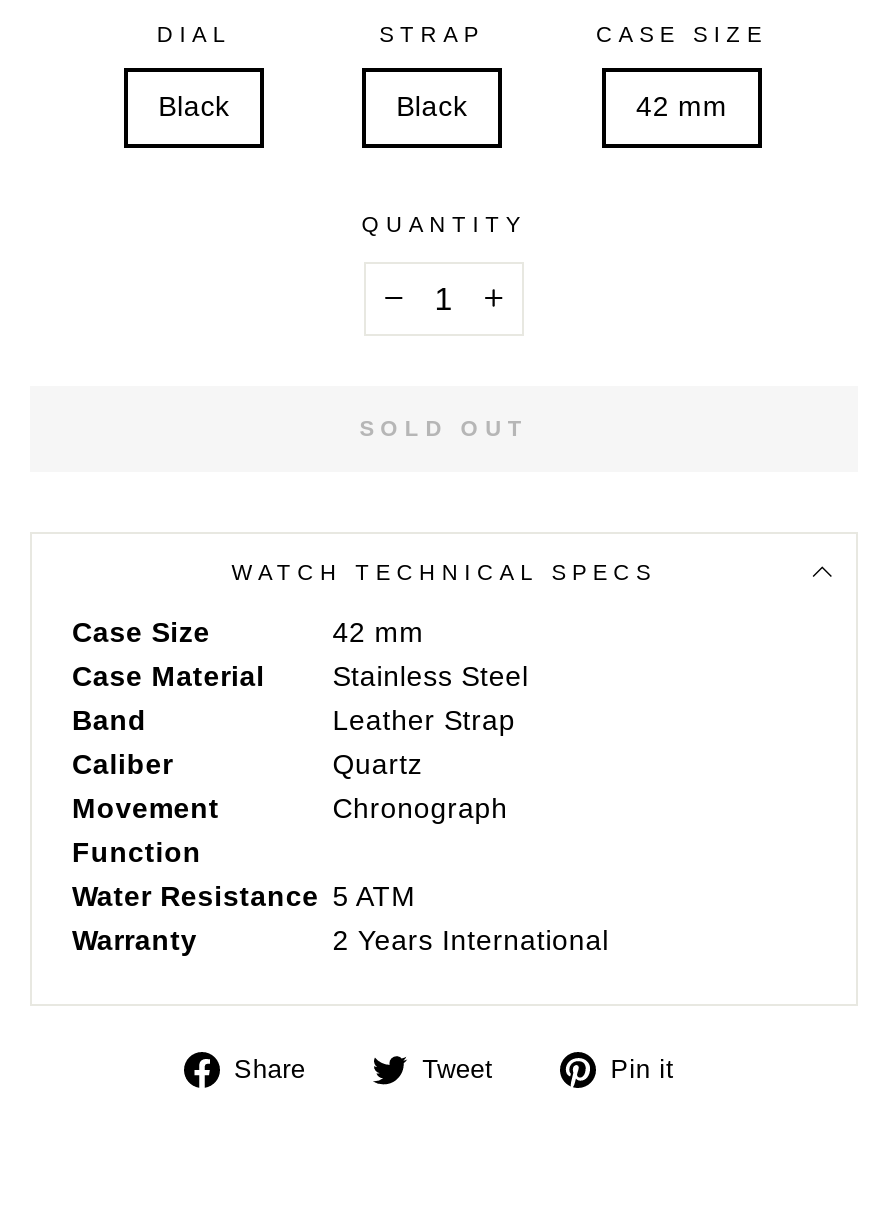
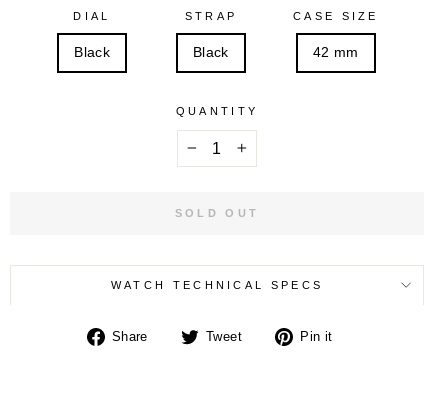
- Case Size
- 42 mm
- Case Material
- Stainless Steel
- Band
- Leather Strap
- Caliber
- Quartz
- Movement
- Function

- Chronograph
- Water Resistance 5 ATM
- Warranty
- 2 Years International
